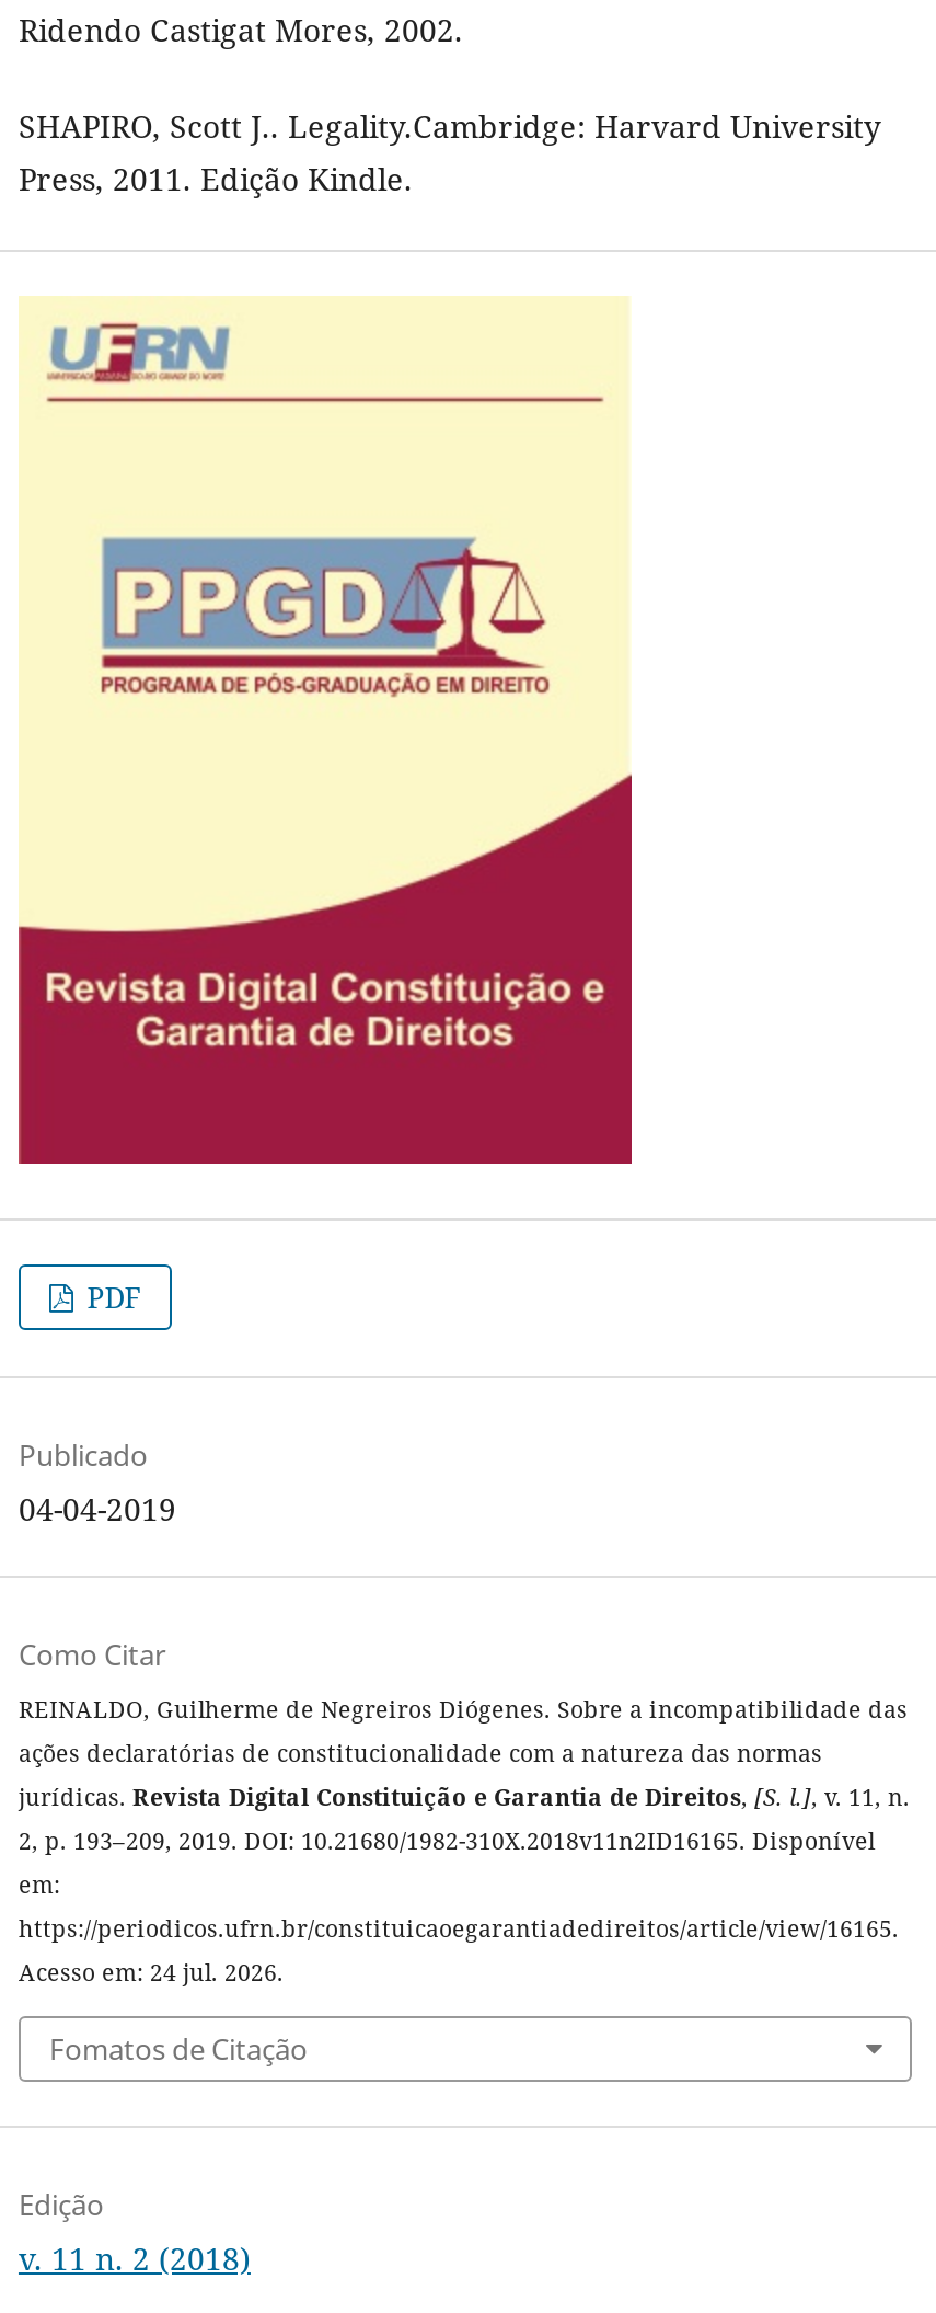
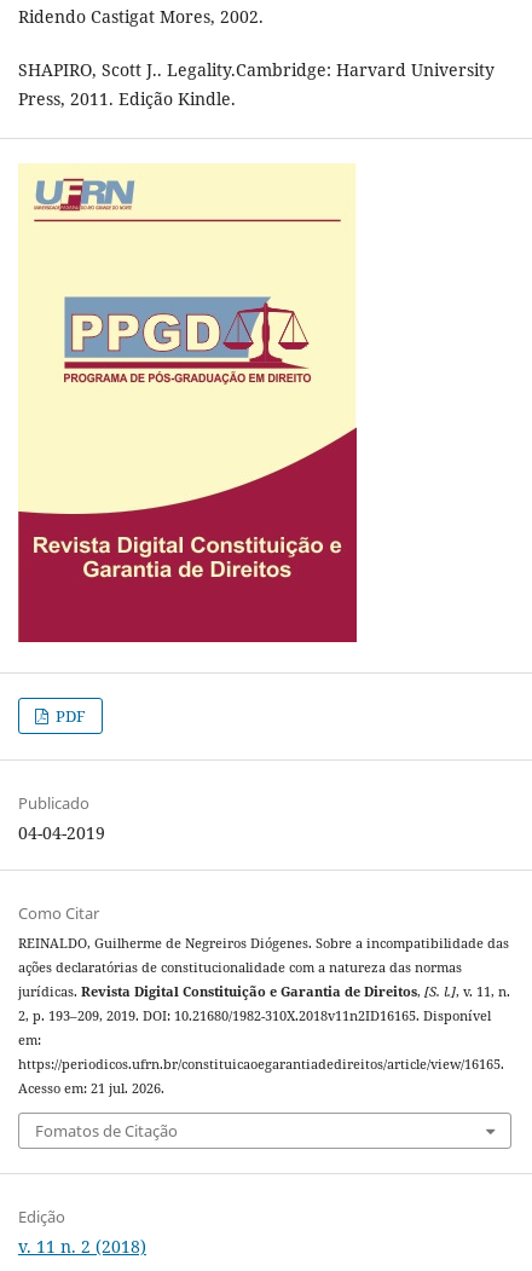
- Acesso em: 24 jul. 2026.
+ Acesso em: 21 jul. 2026.
